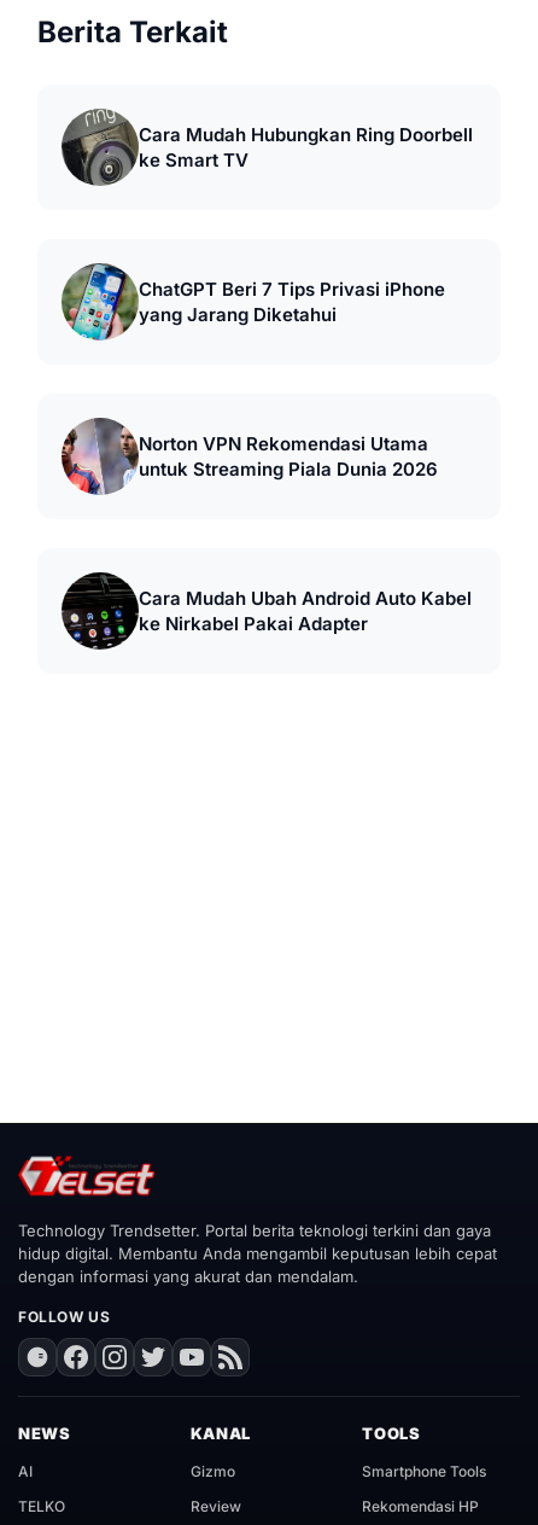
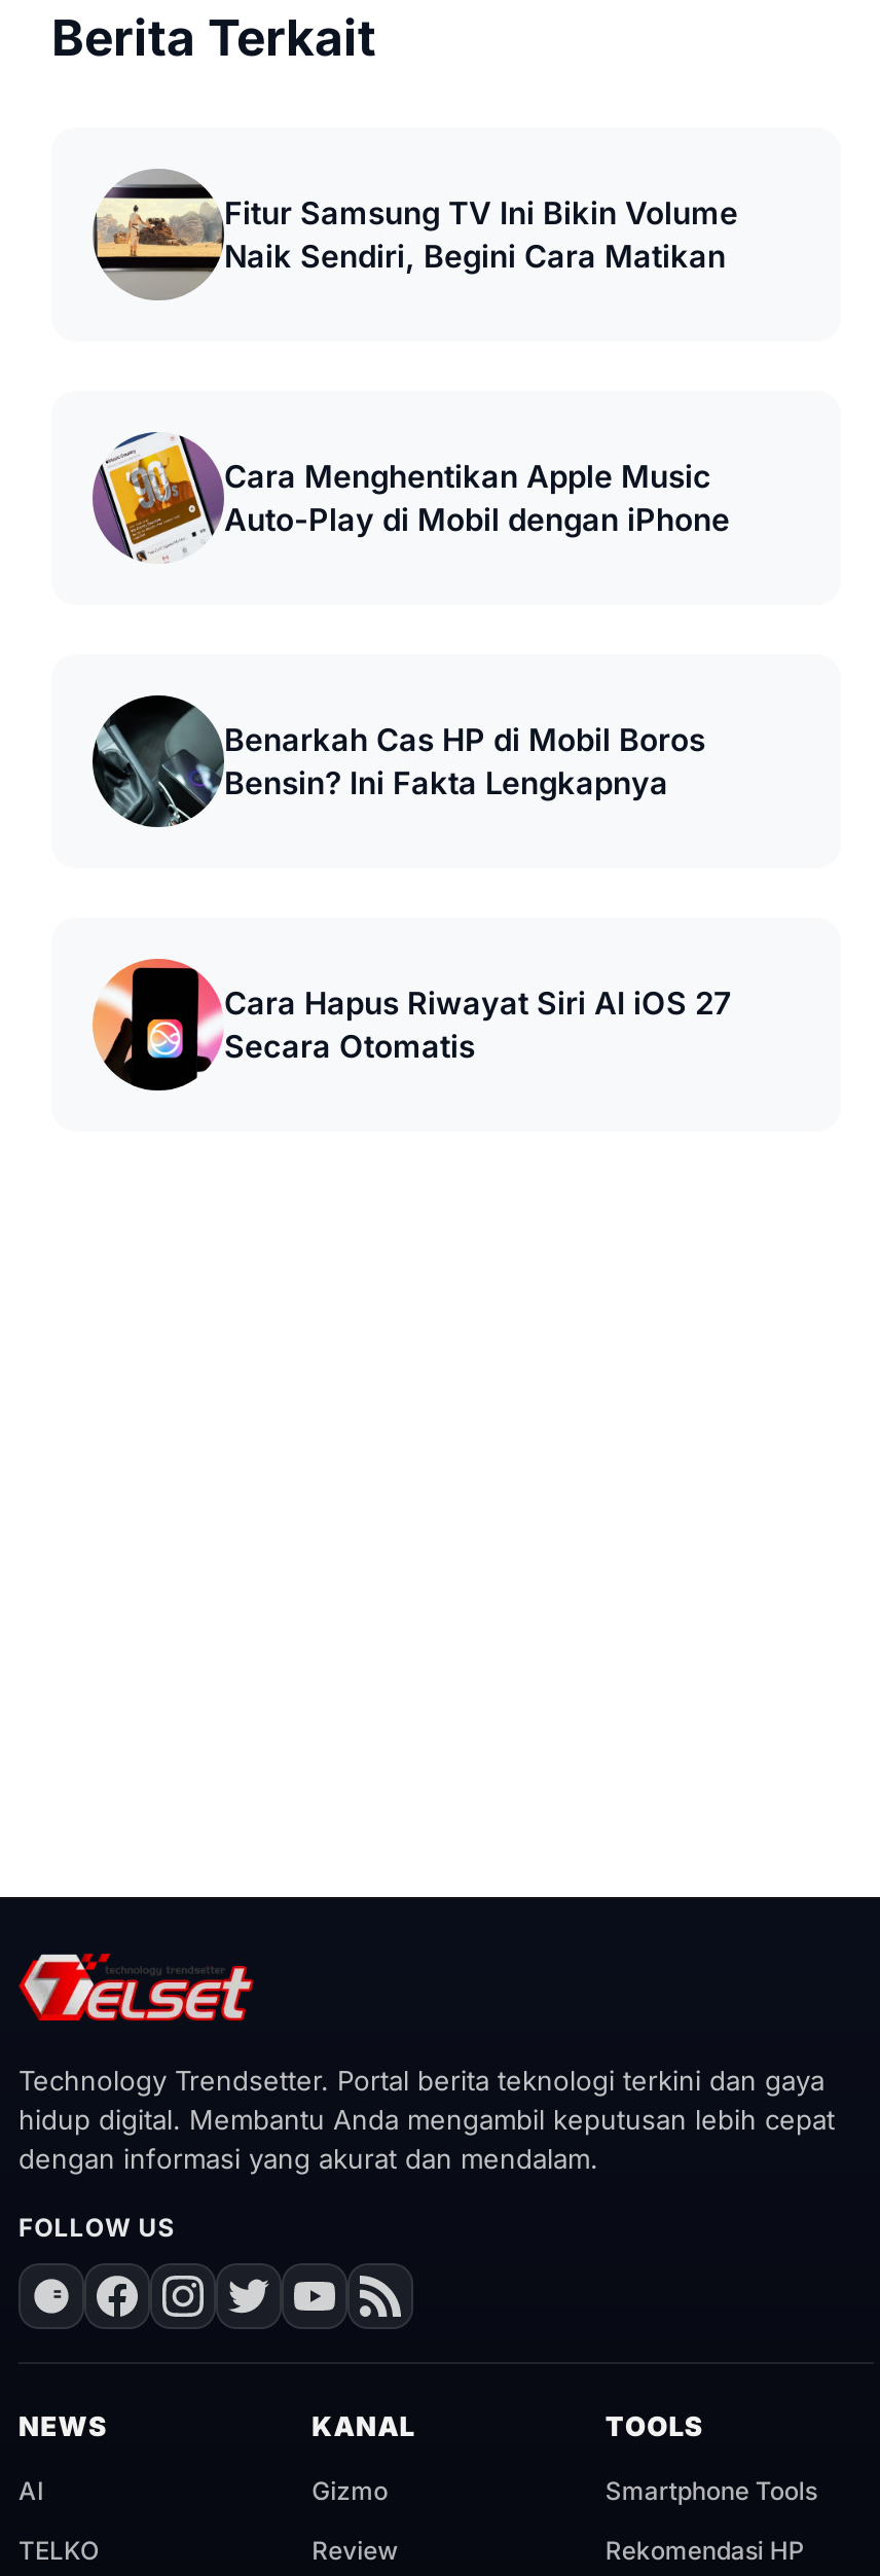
- [image]
- Cara Mudah Hubungkan Ring Doorbell
- ke Smart TV
+ [image]
+ Fitur Samsung TV Ini Bikin Volume
+ Naik Sendiri, Begini Cara Matikan

- [image]
- ChatGPT Beri 7 Tips Privasi iPhone
- yang Jarang Diketahui
+ [image]
+ Cara Menghentikan Apple Music
+ Auto-Play di Mobil dengan iPhone

- [image]
- Norton VPN Rekomendasi Utama
- untuk Streaming Piala Dunia 2026
+ [image]
+ Benarkah Cas HP di Mobil Boros
+ Bensin? Ini Fakta Lengkapnya

- [image]
- Cara Mudah Ubah Android Auto Kabel
- ke Nirkabel Pakai Adapter
+ [image]
+ Cara Hapus Riwayat Siri AI iOS 27
+ Secara Otomatis
